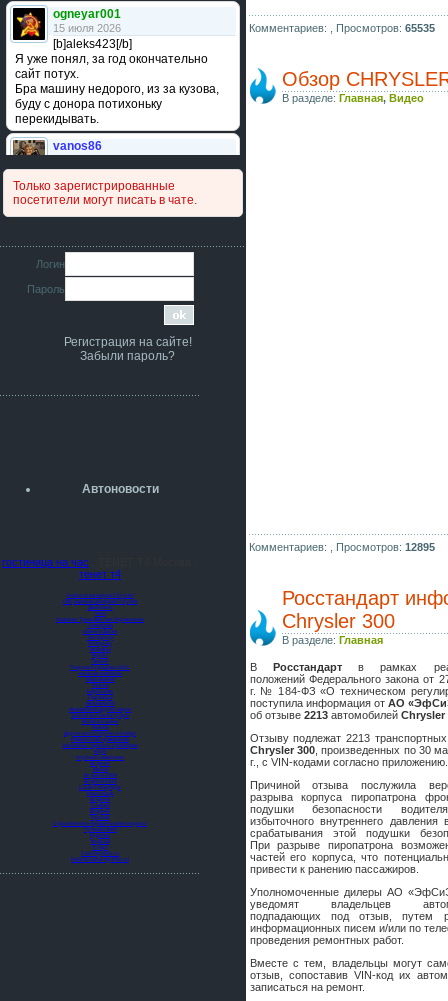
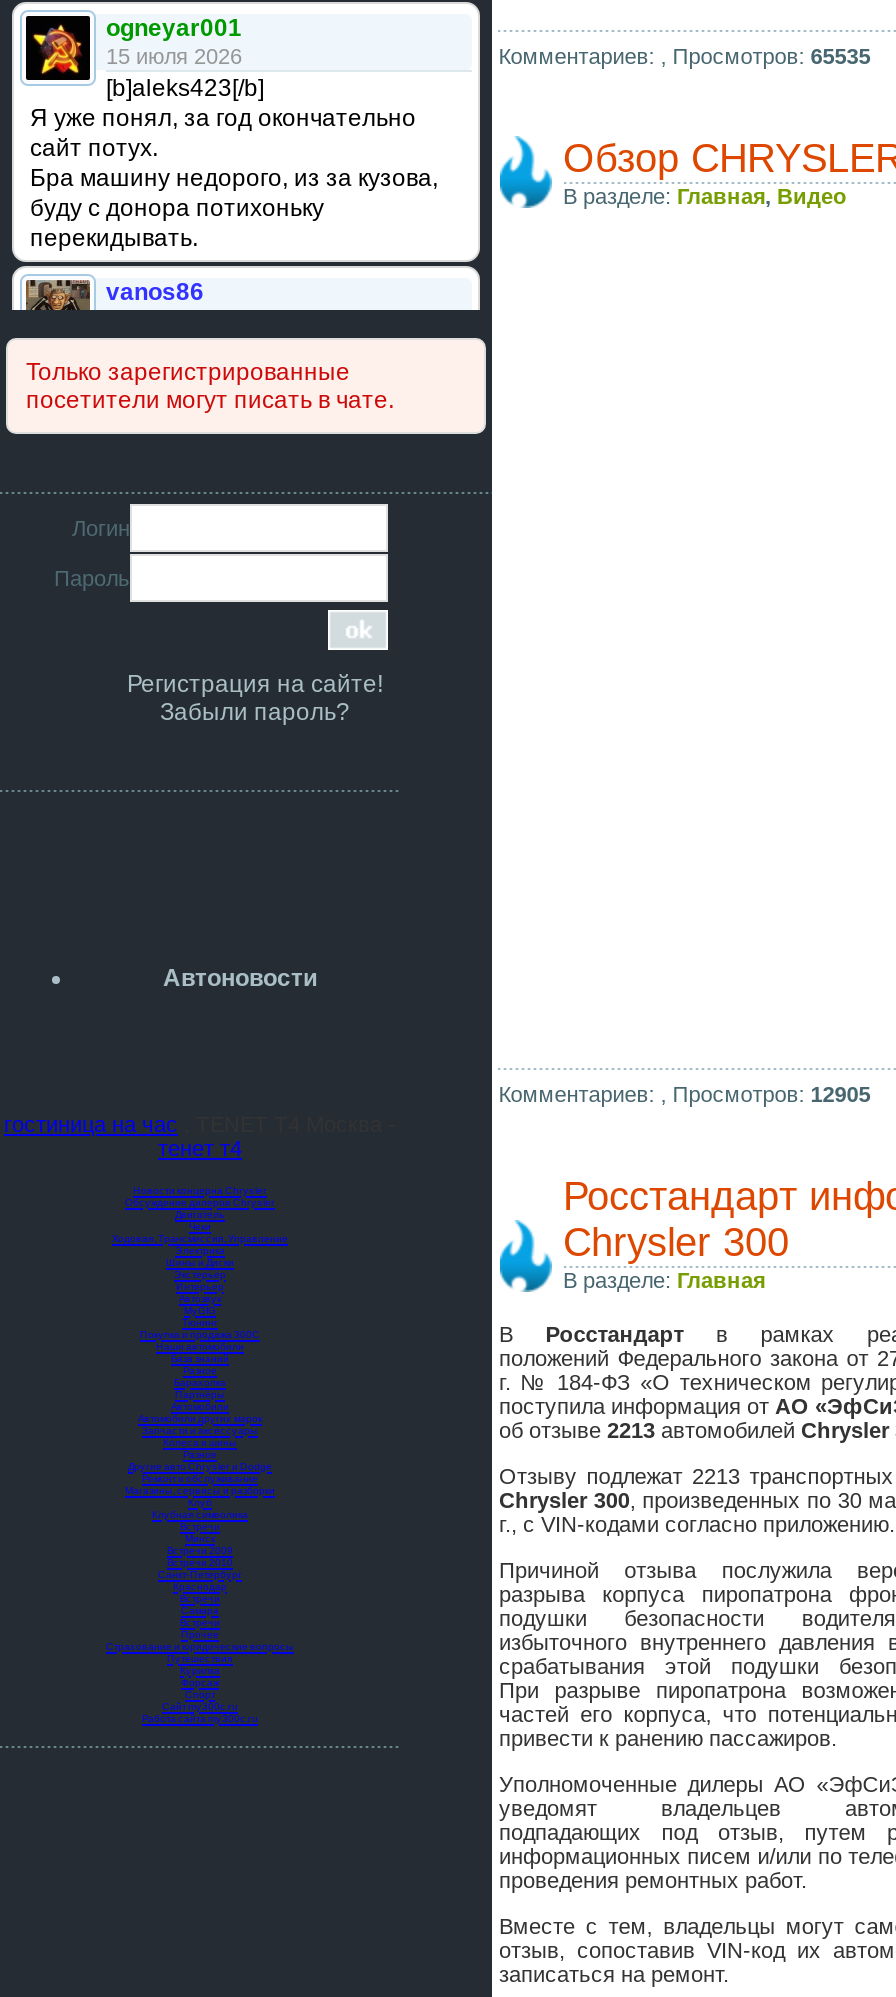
- Комментариев: , Просмотров: 12895
+ Комментариев: , Просмотров: 12905
